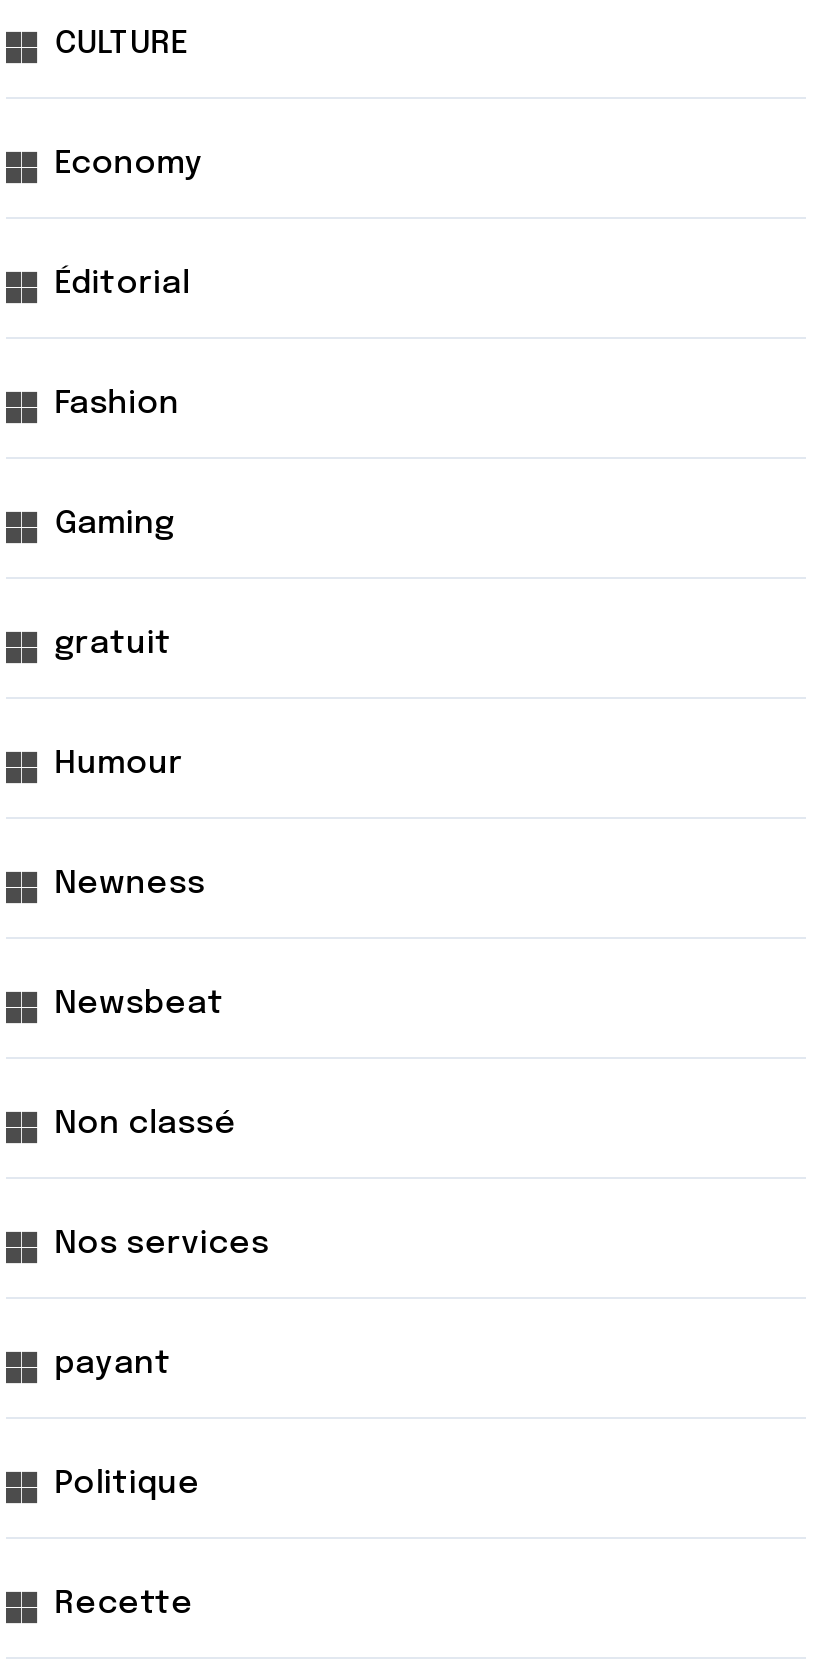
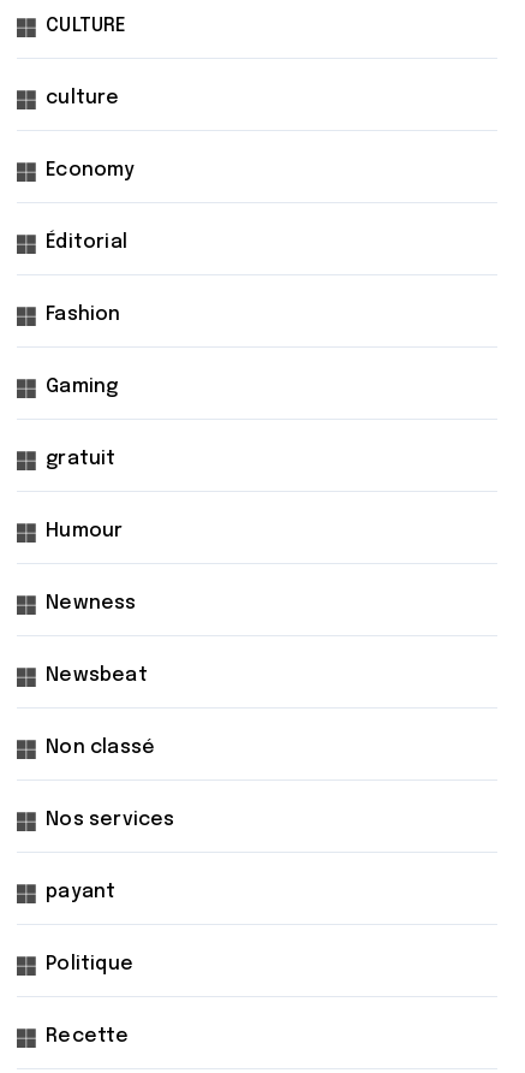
+ culture
